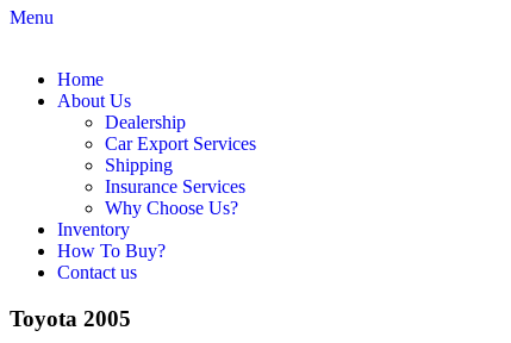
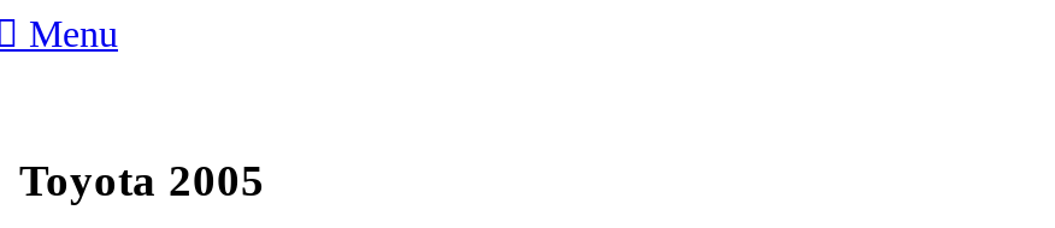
- Home
- About Us
- Dealership
- Car Export Services
- Shipping
- Insurance Services
- Why Choose Us?
- Inventory
- How To Buy?
- Contact us
